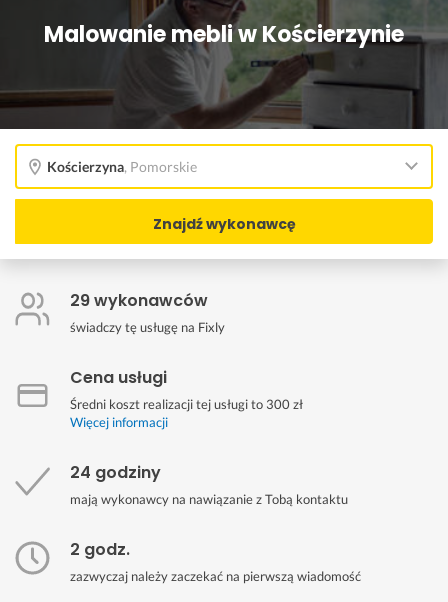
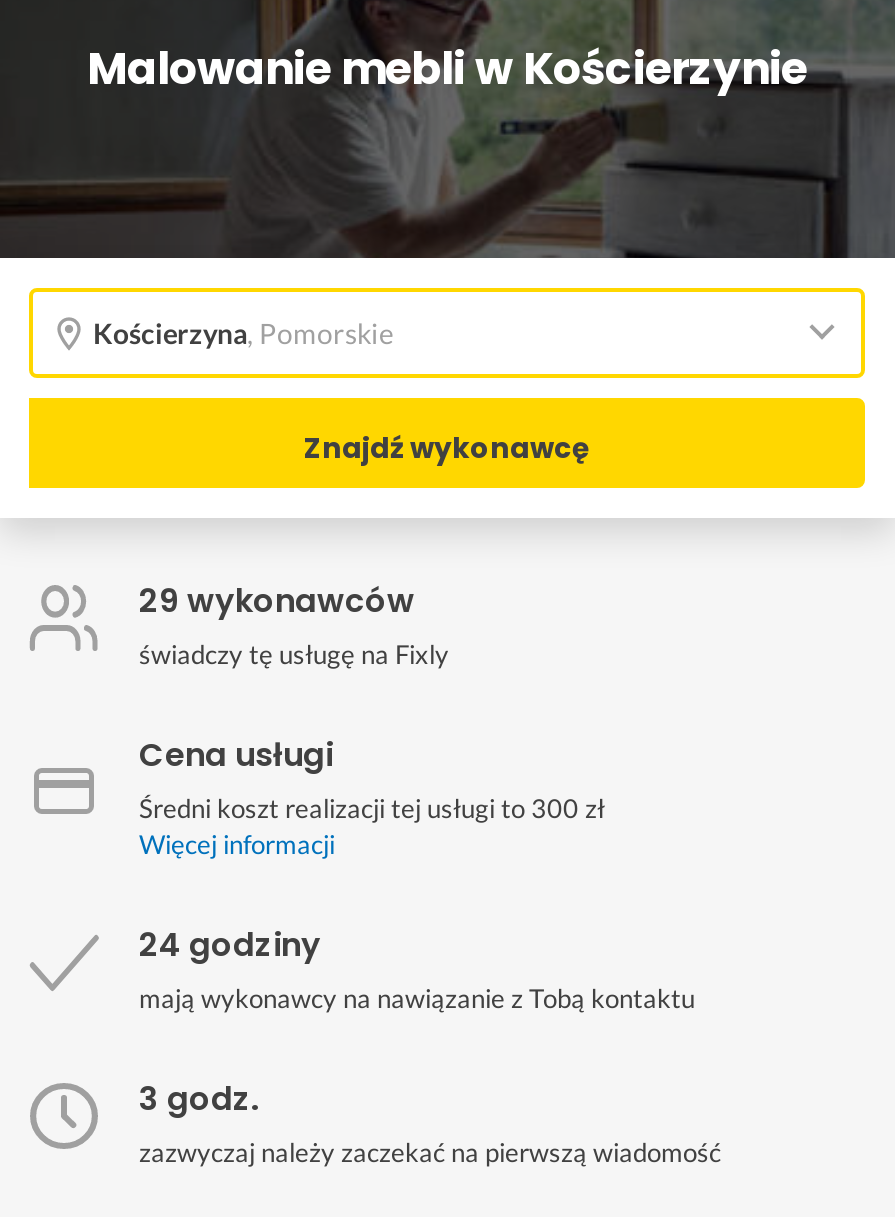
- 2 godz.
+ 3 godz.
